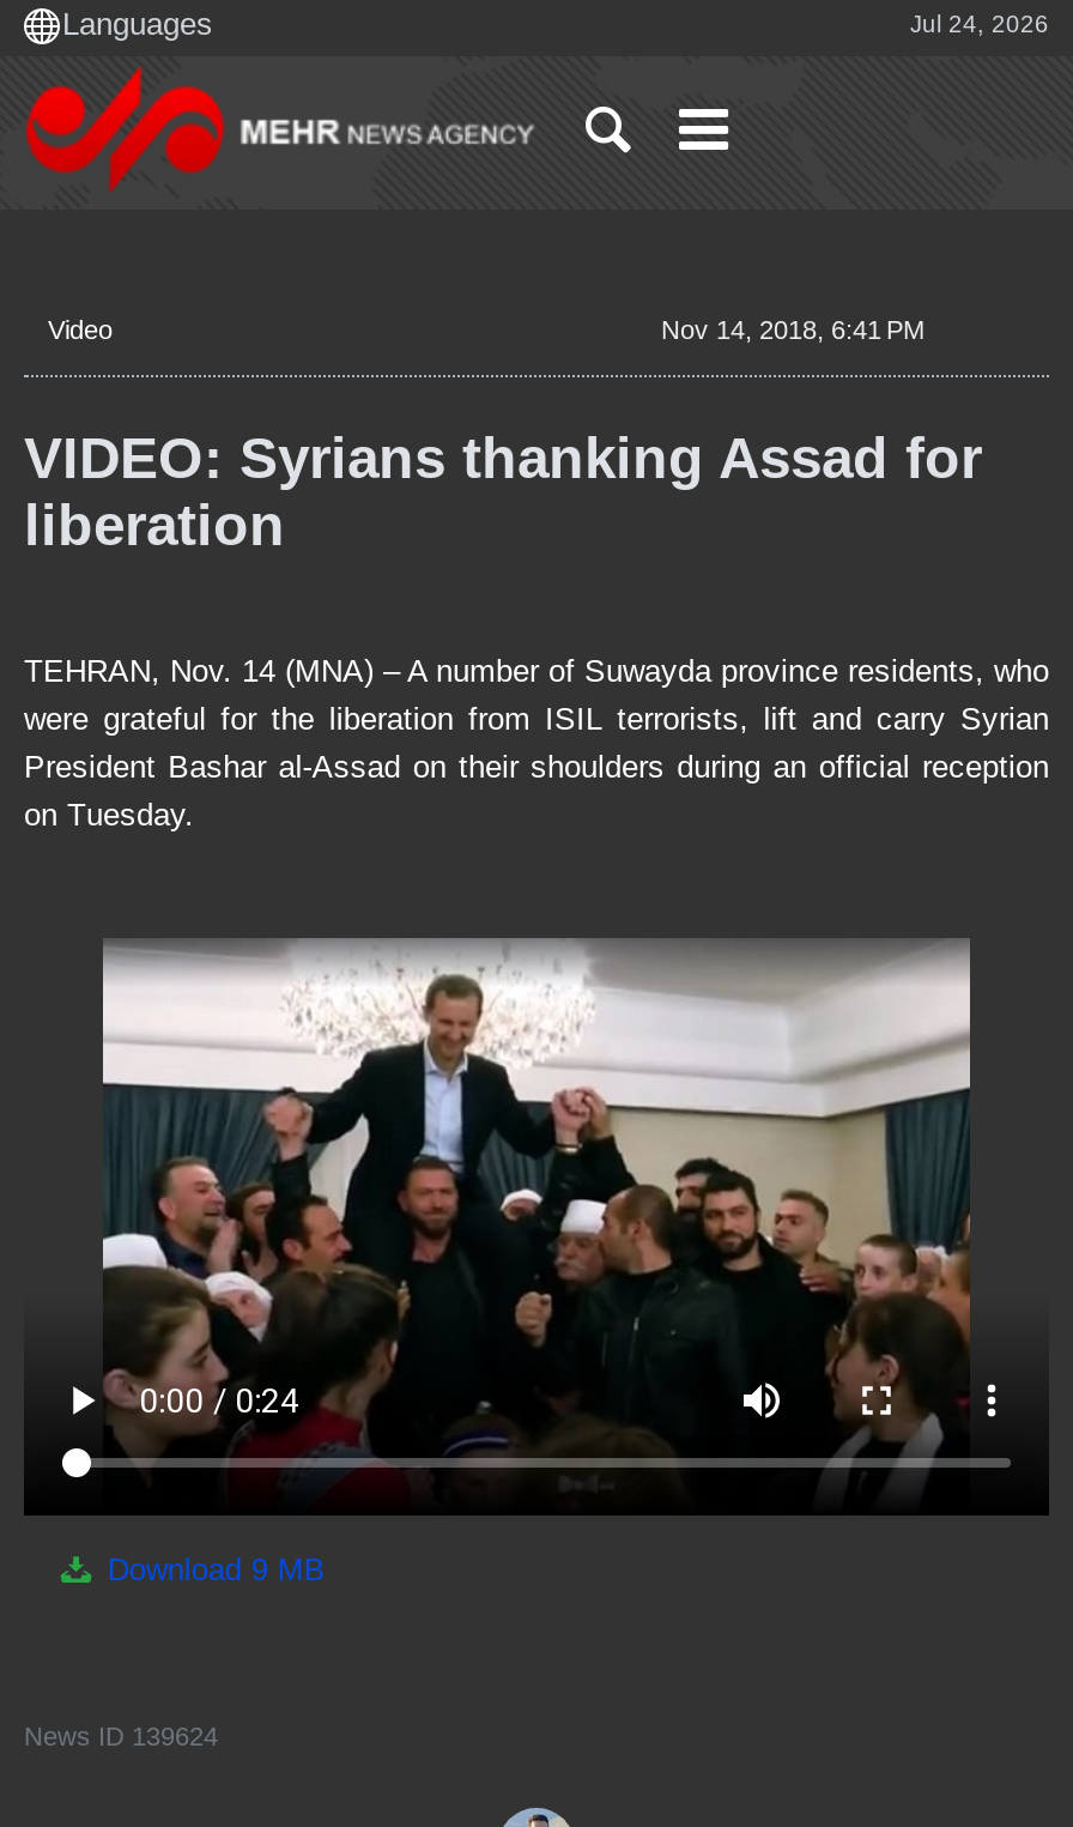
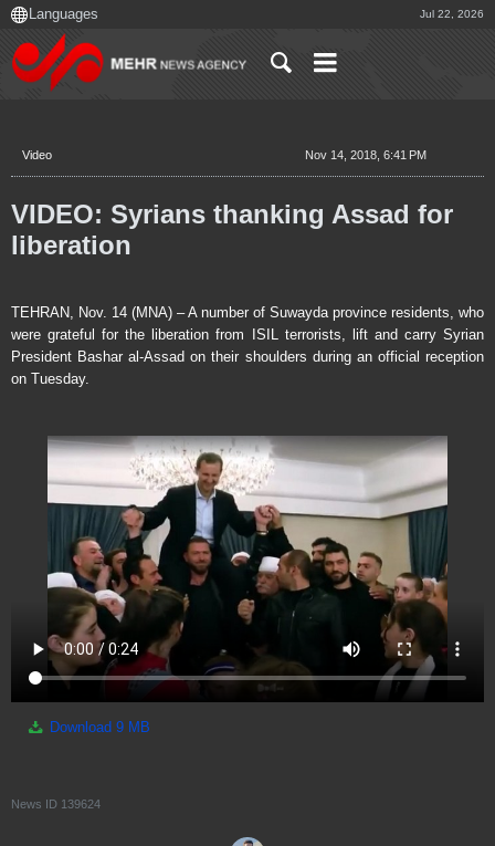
- Jul 24, 2026
+ Jul 22, 2026
